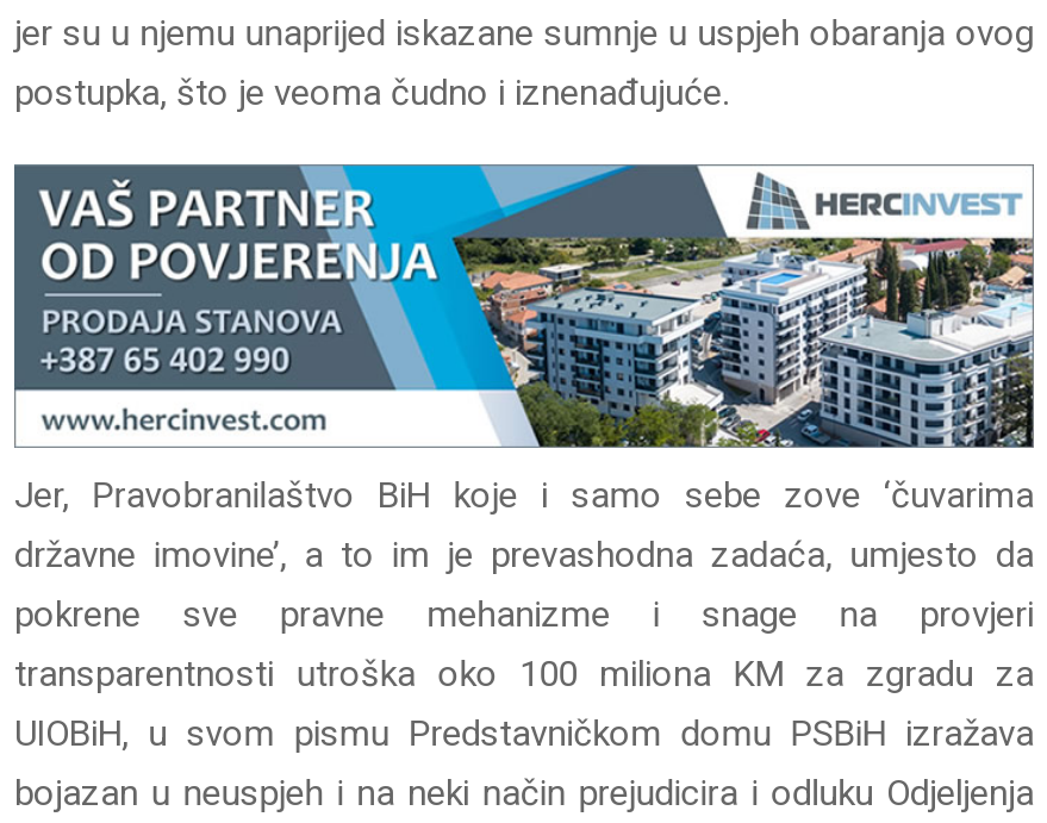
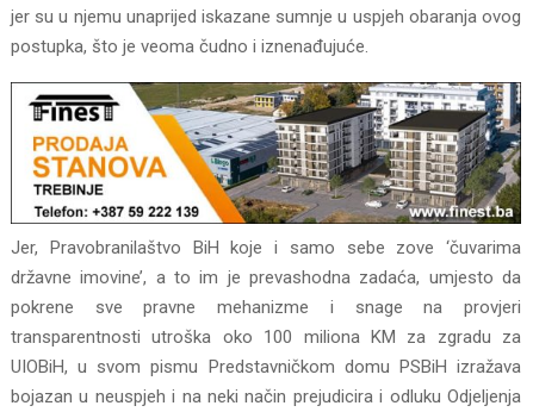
- [image]
+ [image]
